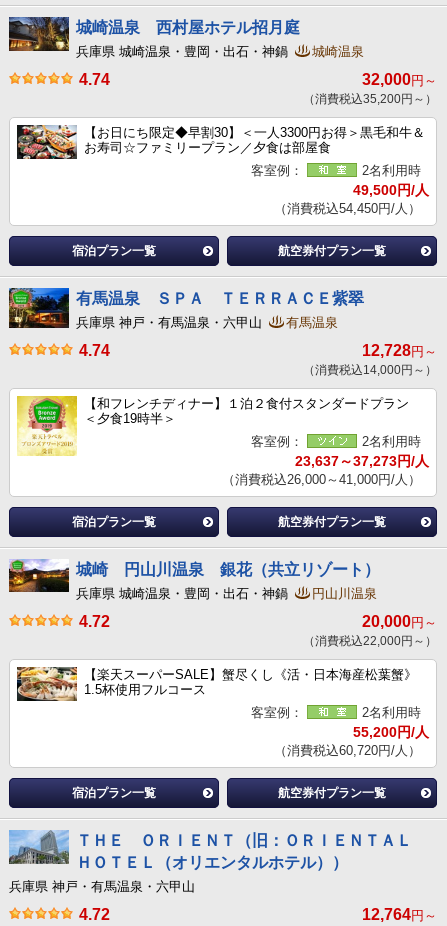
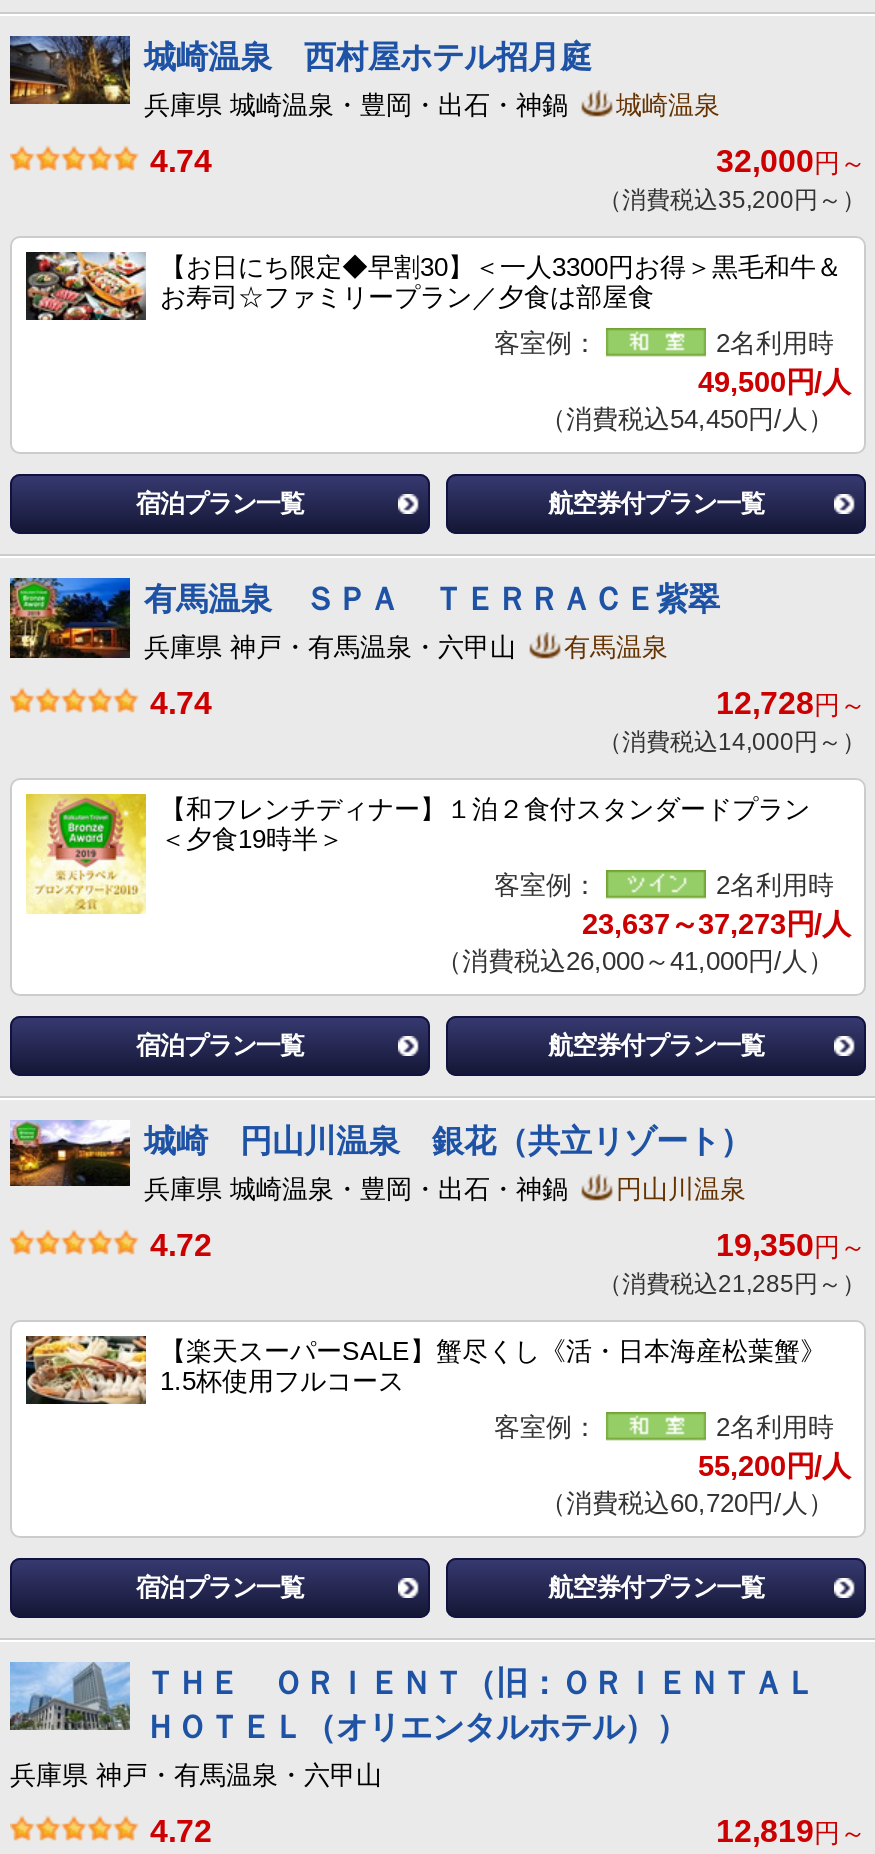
- 20,000円～
+ 19,350円～

- （消費税込22,000円～）
+ （消費税込21,285円～）

- 12,764円～
+ 12,819円～
